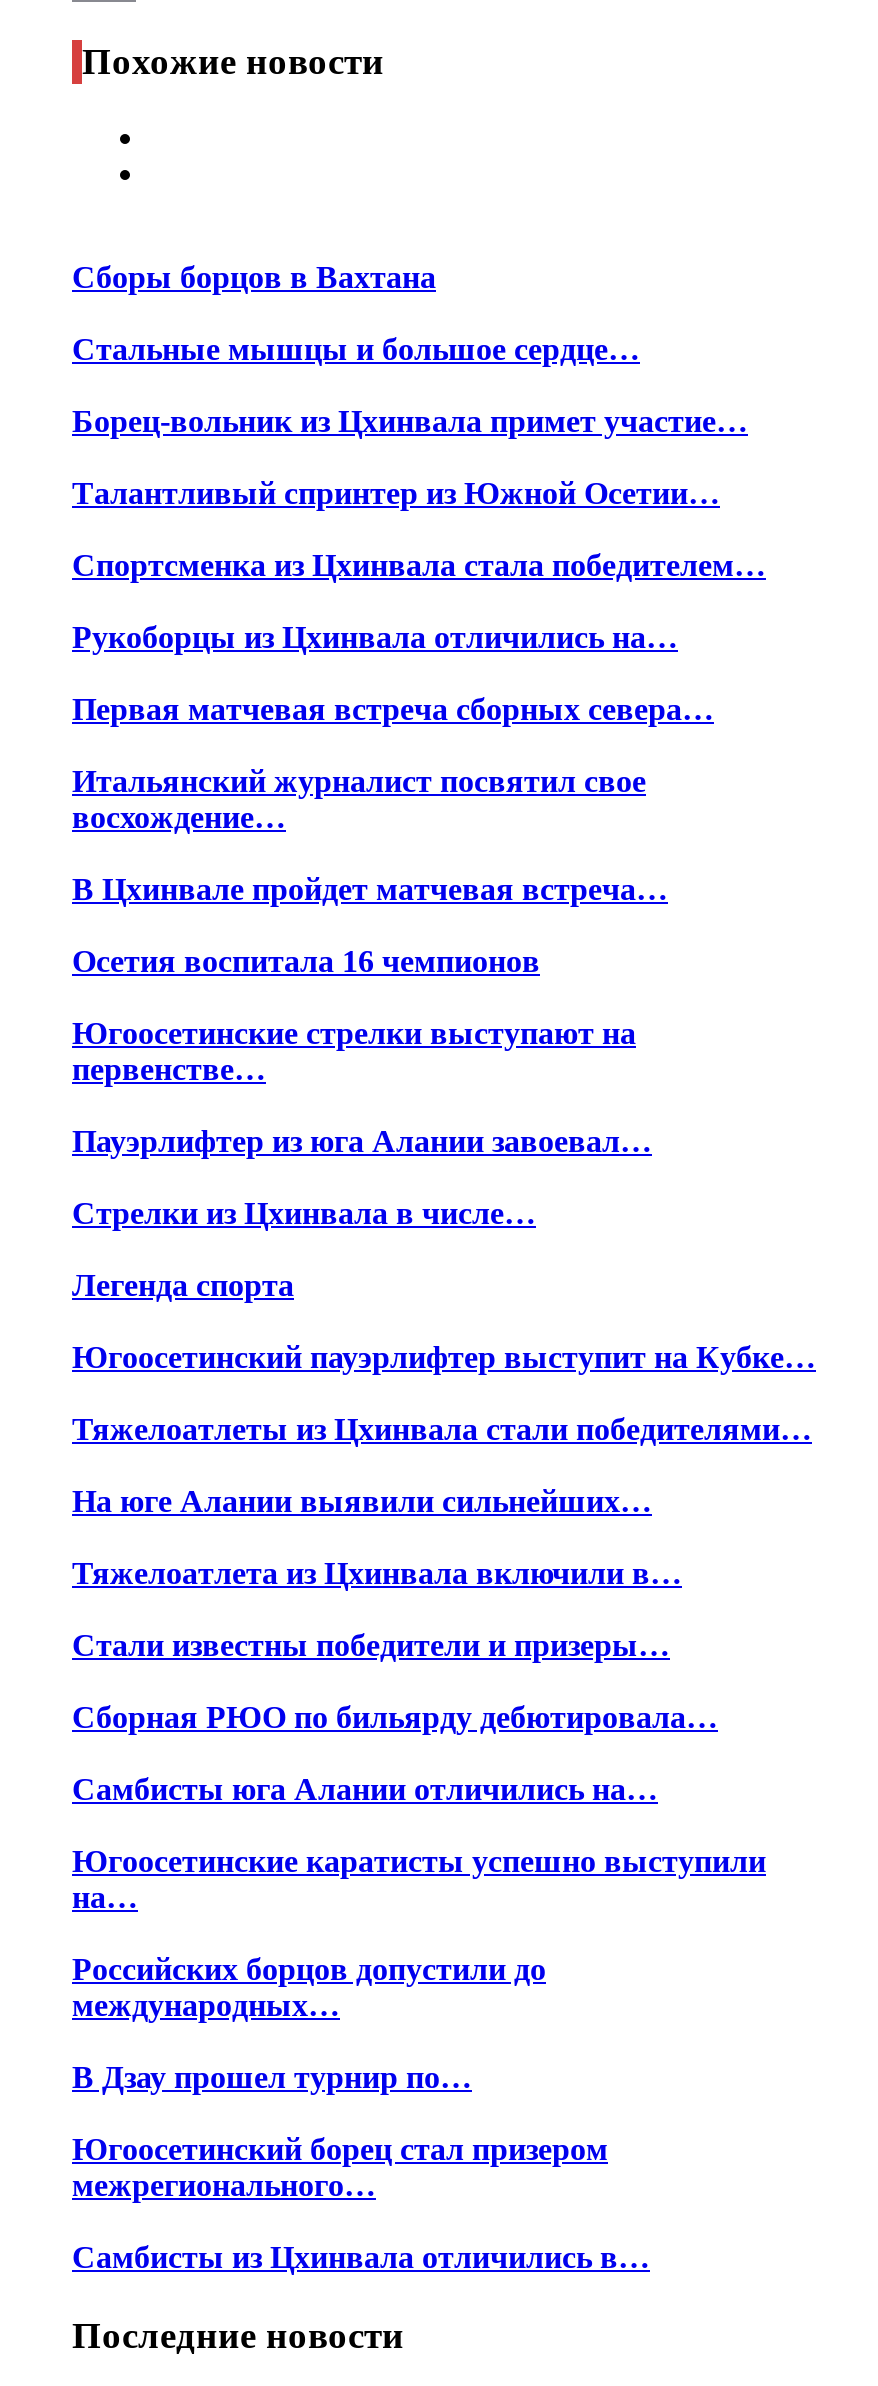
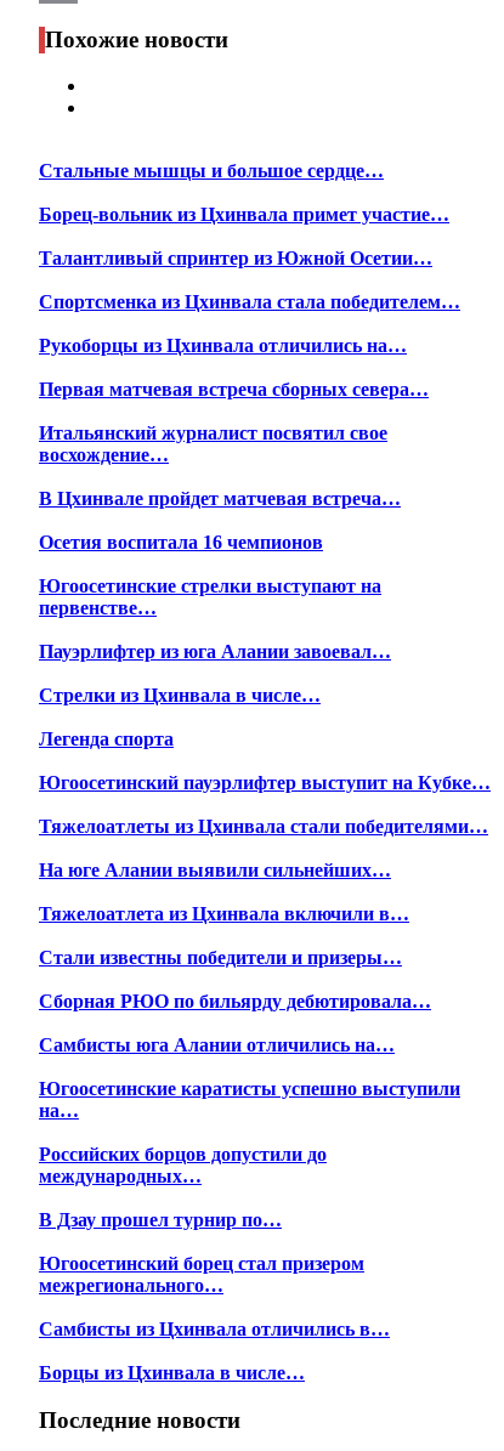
- Сборы борцов в Вахтана

moved up: Стальные мышцы и большое сердце… | Борец-вольник из Цхинвала примет участие… | Талантливый спринтер из Южной Осетии… | ... | межрегионального… | Самбисты из Цхинвала отличились в…

+ Борцы из Цхинвала в числе…
